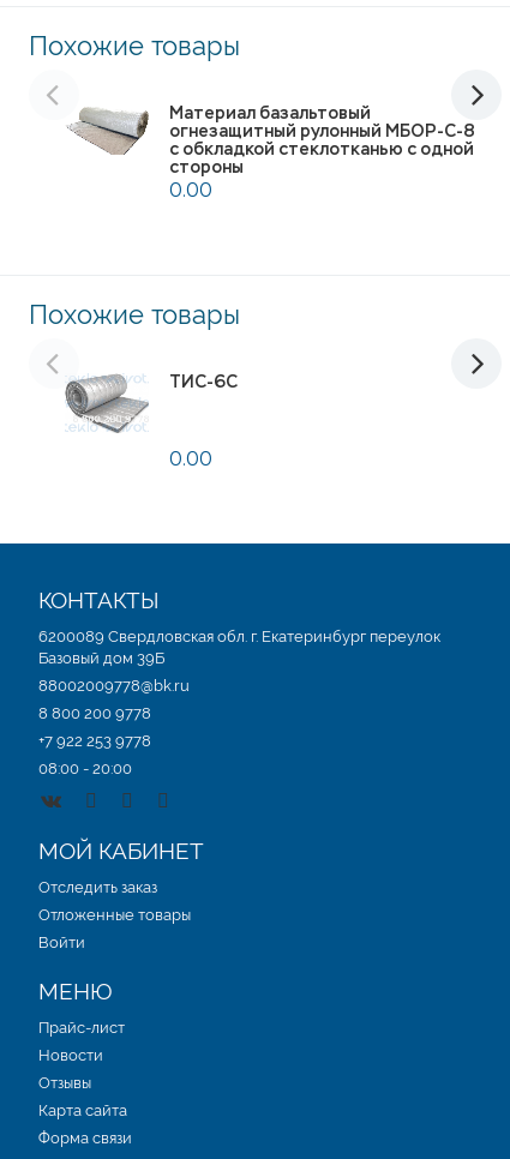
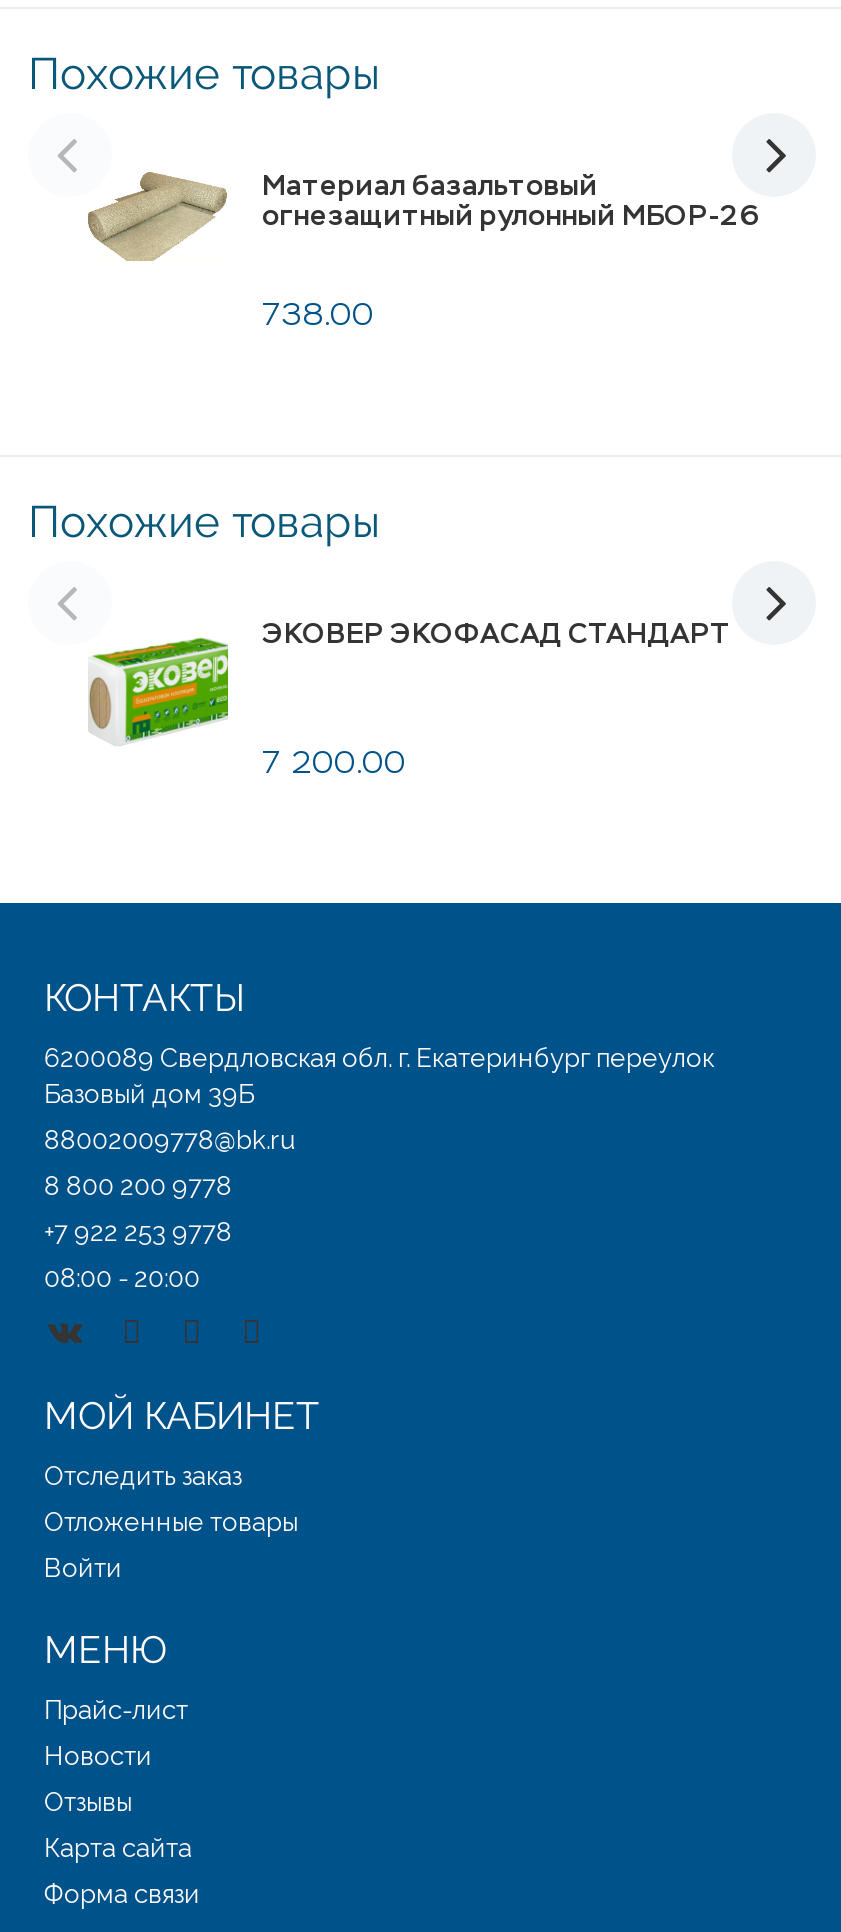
- [image]
- огнезащитный рулонный МБОР-С-8
- с обкладкой стеклотканью с одной
- стороны
+ [image]
+ огнезащитный рулонный МБОР-26

- 0.00
+ 738.00

- [image]
- ТИС-6С
+ [image]
+ ЭКОВЕР ЭКОФАСАД СТАНДАРТ

- 0.00
+ 7 200.00
